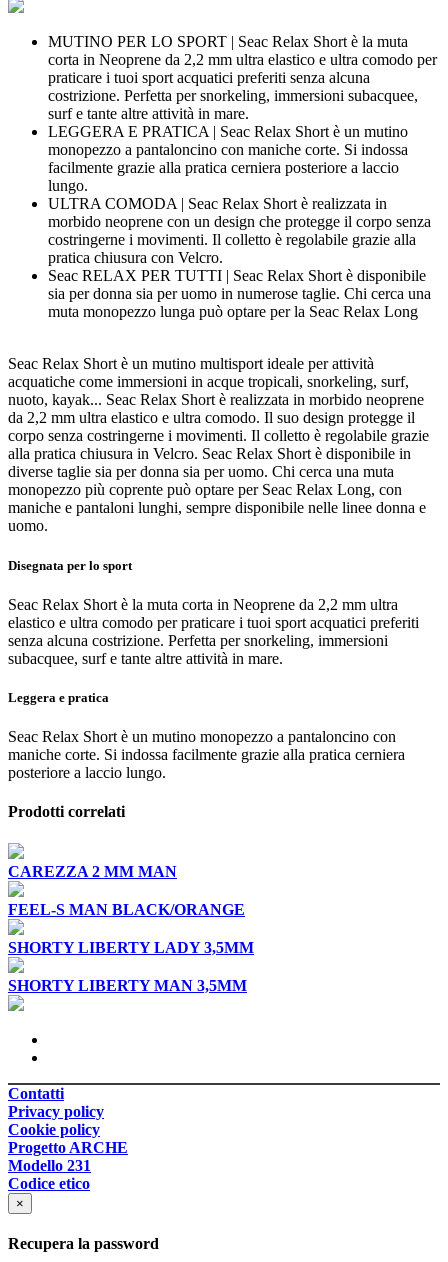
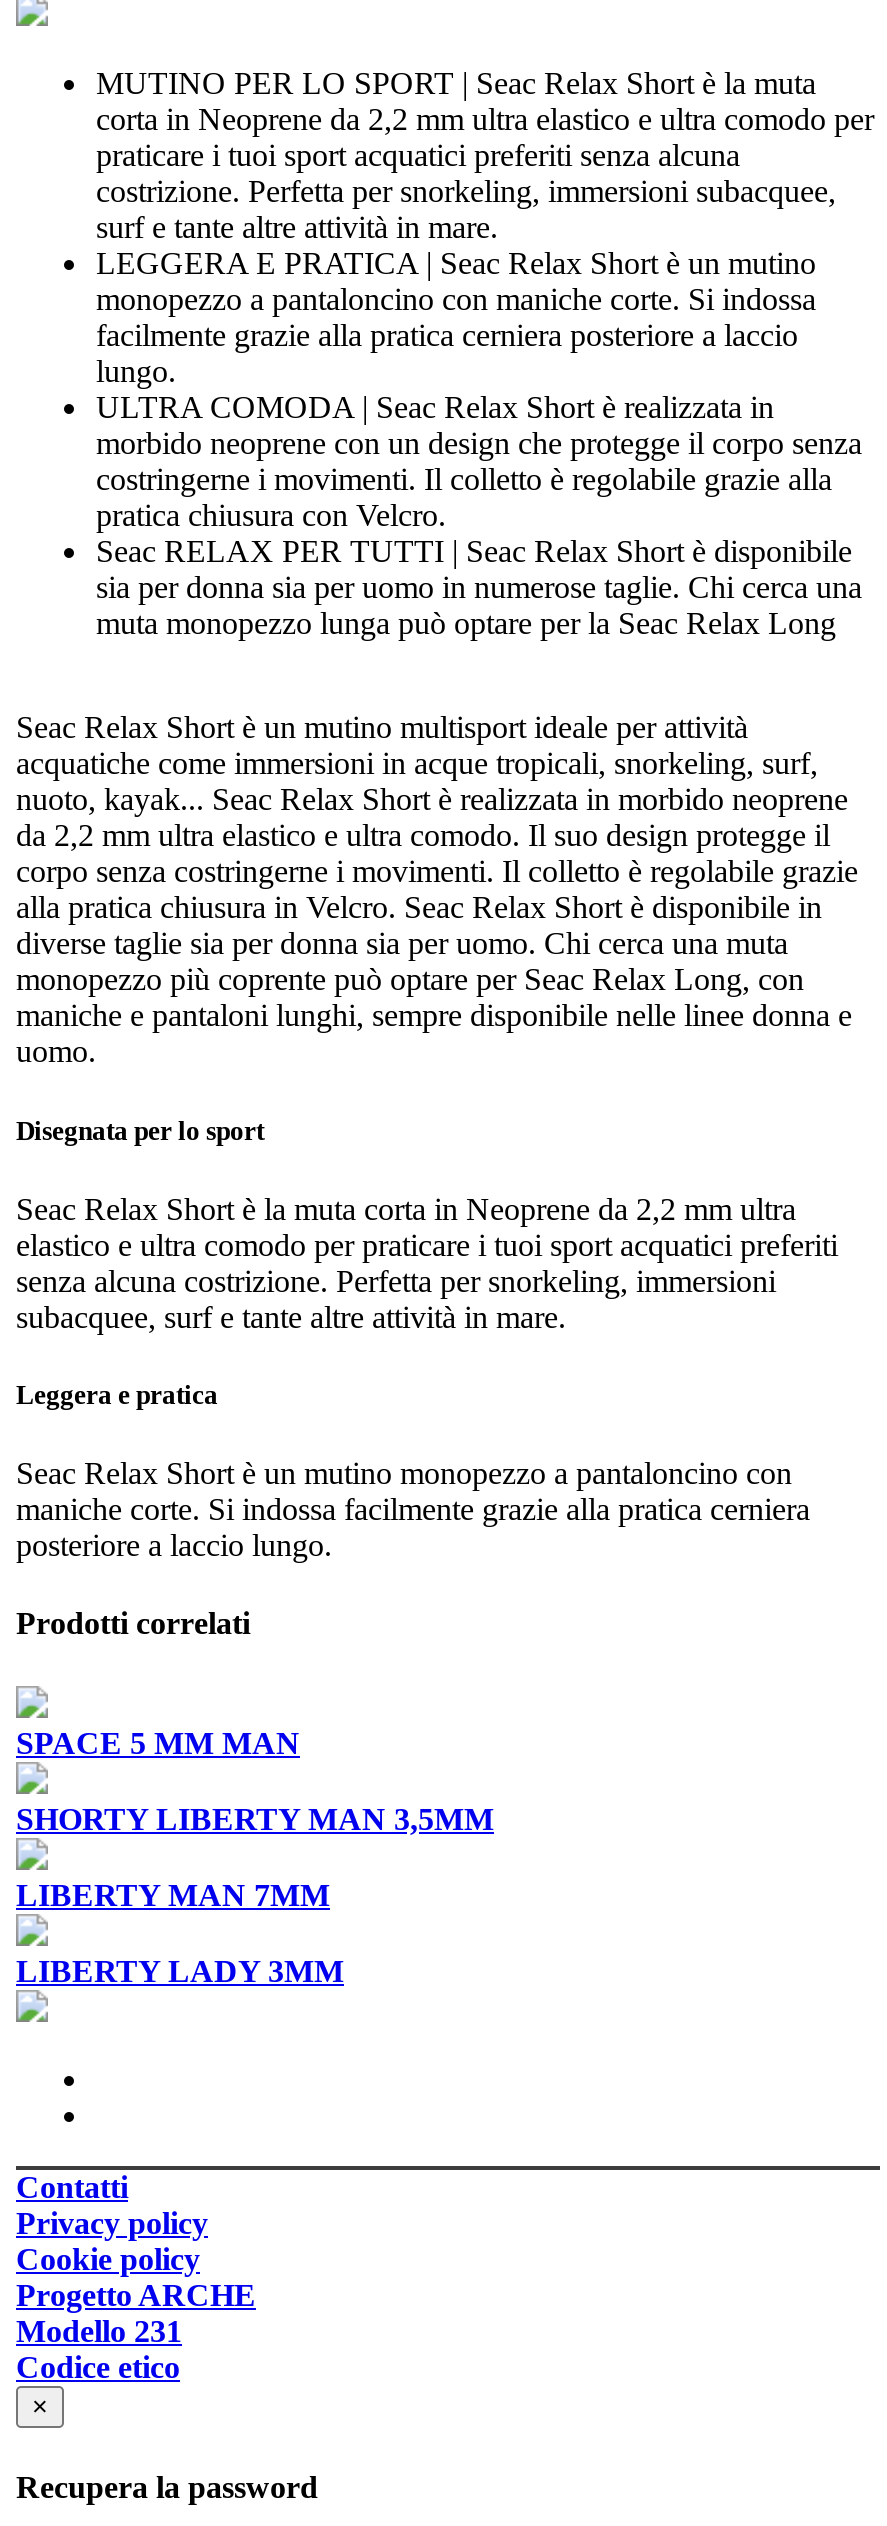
- CAREZZA 2 MM MAN
- FEEL-S MAN BLACK/ORANGE
- SHORTY LIBERTY LADY 3,5MM
+ SPACE 5 MM MAN

moved up: SHORTY LIBERTY MAN 3,5MM

+ LIBERTY MAN 7MM
+ LIBERTY LADY 3MM
